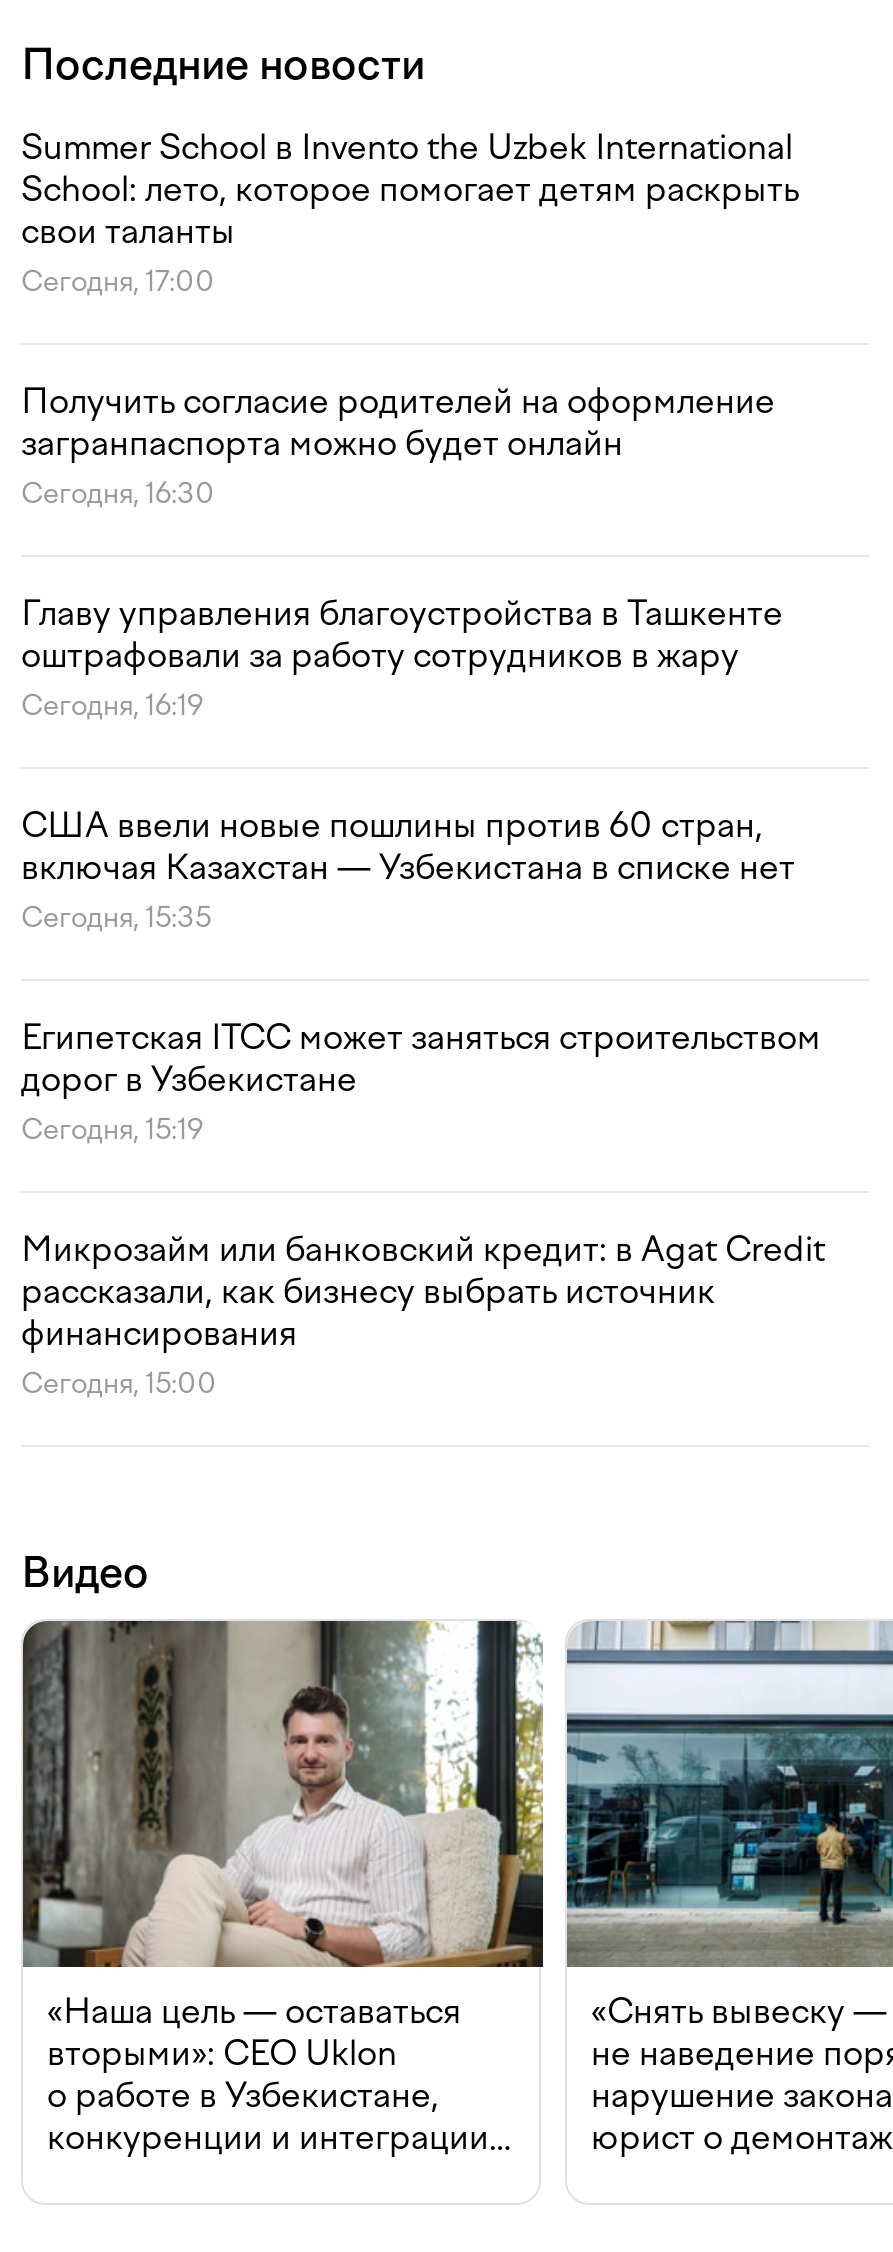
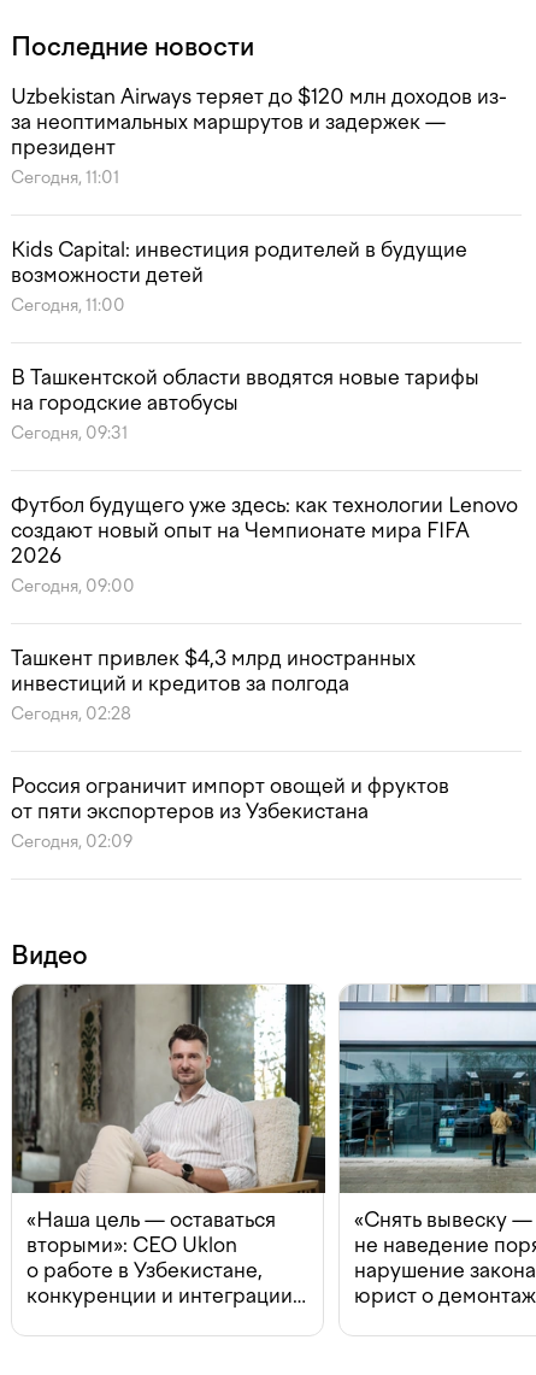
- Summer School в Invento the Uzbek International
- School: лето, которое помогает детям раскрыть
- свои таланты
- Сегодня, 17:00
+ Uzbekistan Airways теряет до $120 млн доходов из-
+ за неоптимальных маршрутов и задержек —
+ президент
+ Сегодня, 11:01

- Получить согласие родителей на оформление
- загранпаспорта можно будет онлайн
- Сегодня, 16:30
+ Kids Capital: инвестиция родителей в будущие
+ возможности детей
+ Сегодня, 11:00

- Главу управления благоустройства в Ташкенте
- оштрафовали за работу сотрудников в жару
- Сегодня, 16:19
+ В Ташкентской области вводятся новые тарифы
+ на городские автобусы
+ Сегодня, 09:31

- США ввели новые пошлины против 60 стран,
- включая Казахстан — Узбекистана в списке нет
- Сегодня, 15:35
+ Футбол будущего уже здесь: как технологии Lenovo
+ создают новый опыт на Чемпионате мира FIFA
+ 2026
+ Сегодня, 09:00

- Египетская ITCC может заняться строительством
- дорог в Узбекистане
- Сегодня, 15:19
+ Ташкент привлек $4,3 млрд иностранных
+ инвестиций и кредитов за полгода
+ Сегодня, 02:28

- Микрозайм или банковский кредит: в Agat Credit
- рассказали, как бизнесу выбрать источник
- финансирования
- Сегодня, 15:00
+ Россия ограничит импорт овощей и фруктов
+ от пяти экспортеров из Узбекистана
+ Сегодня, 02:09
